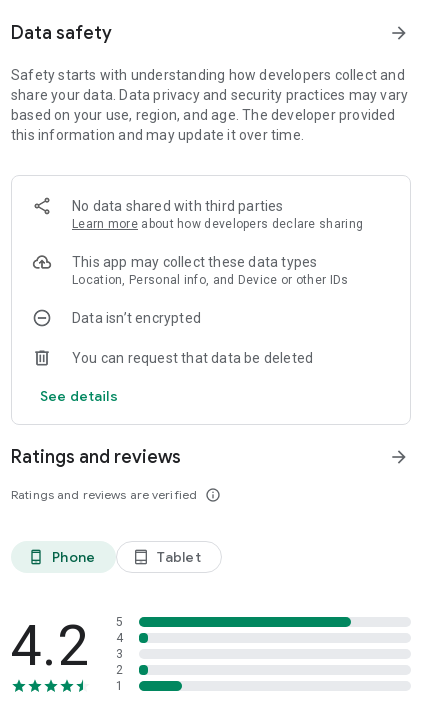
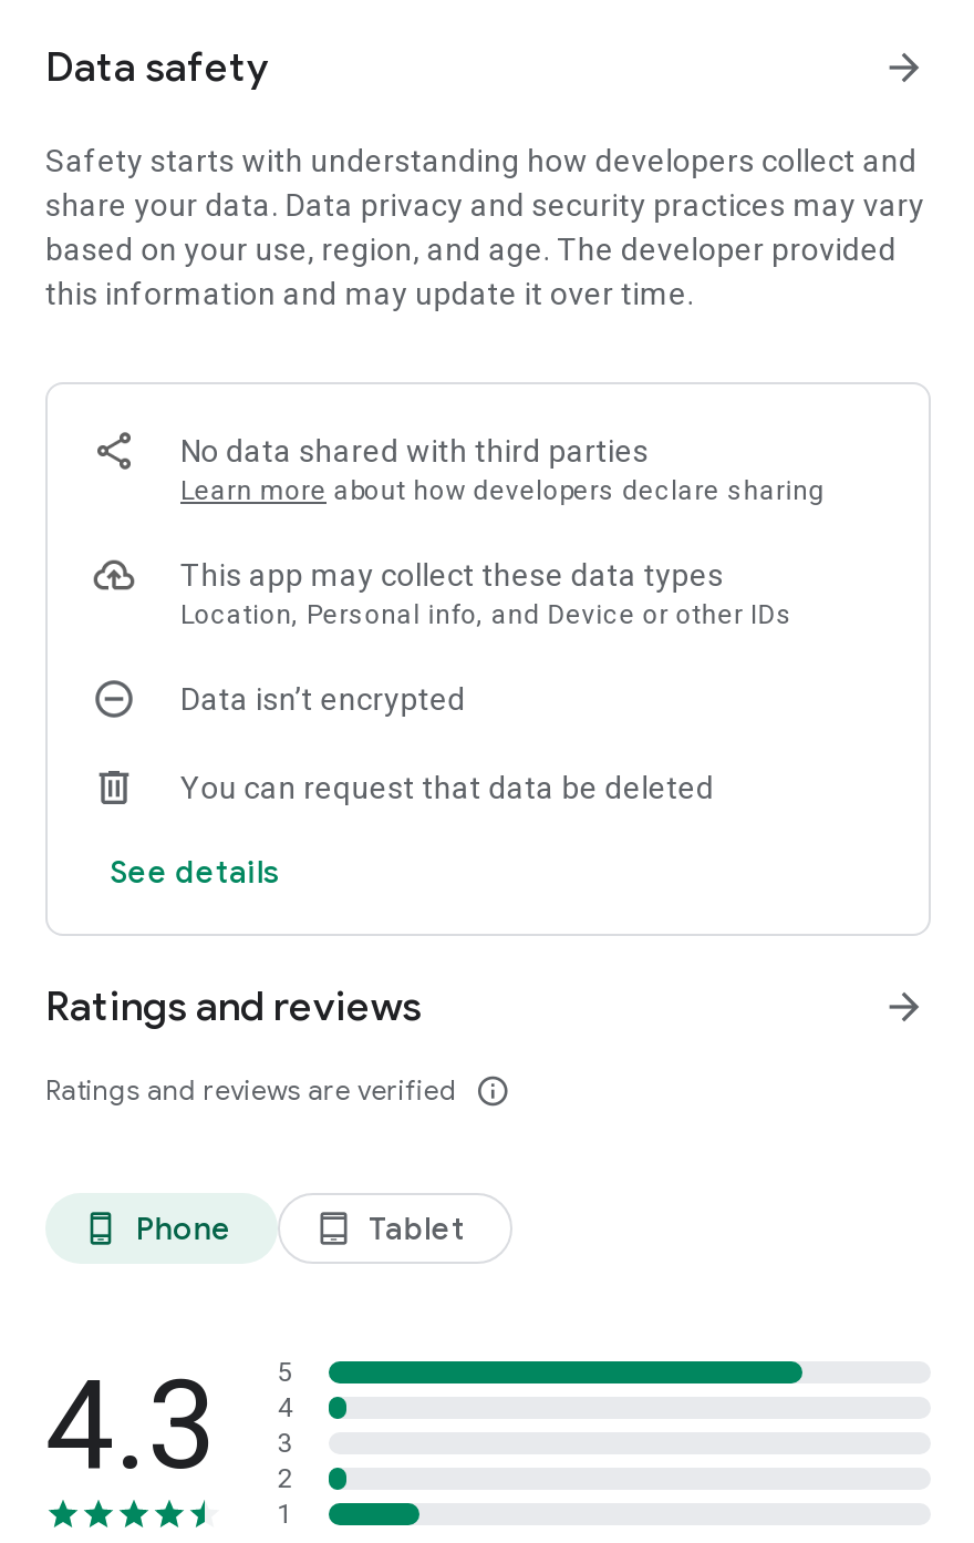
- 4.2 5 4 3 2
+ 4.3 5 4 3 2
